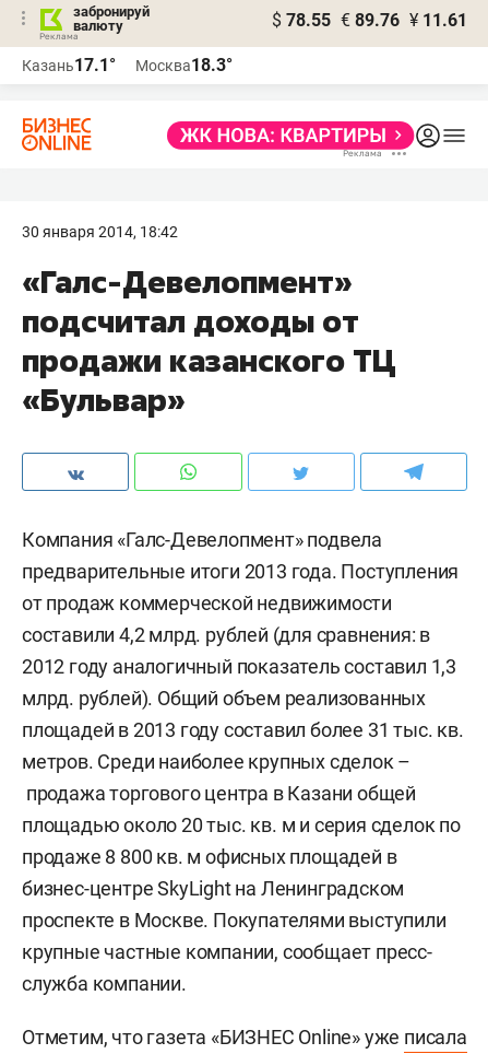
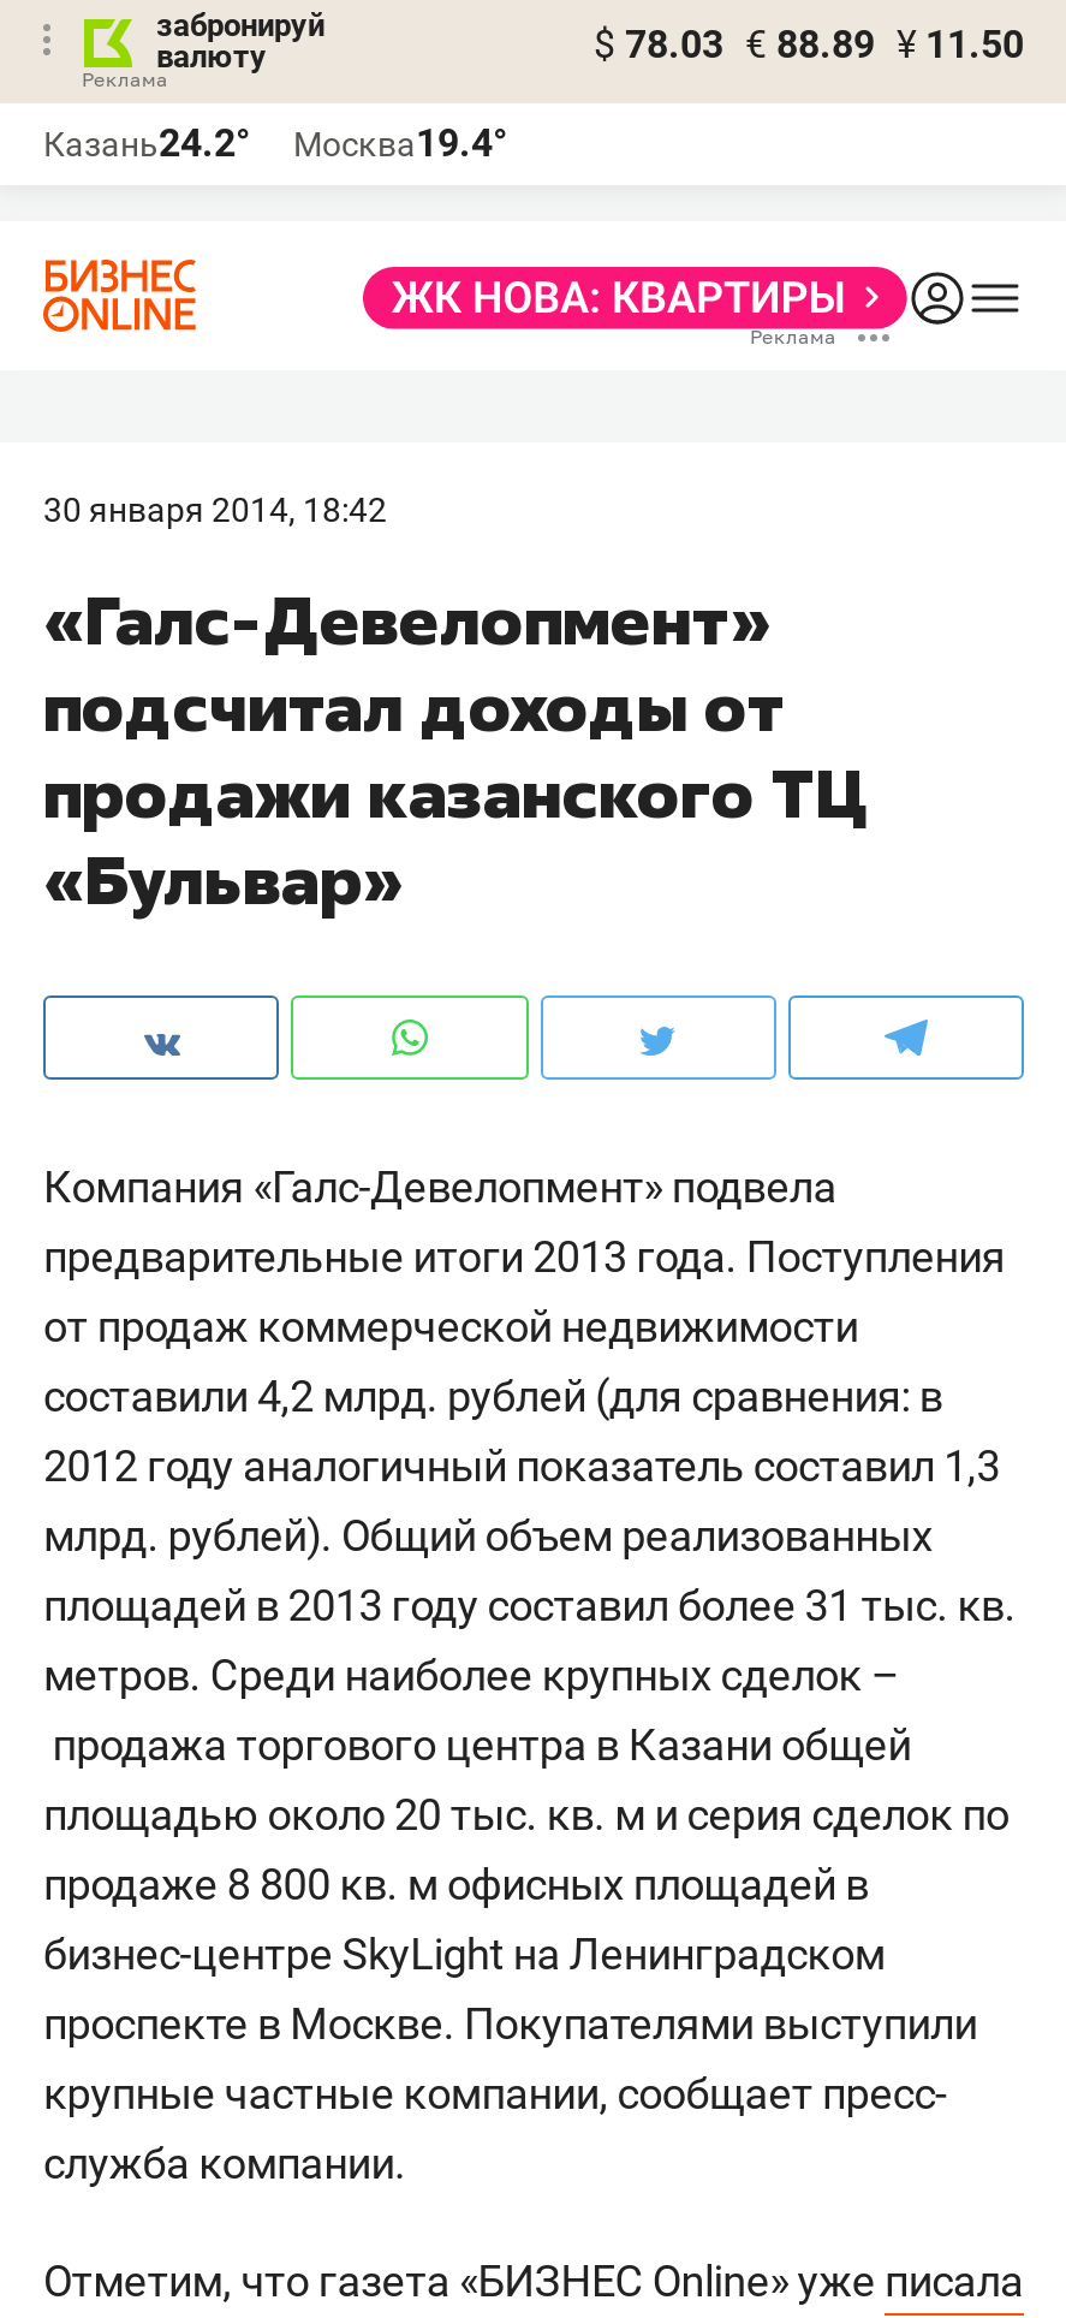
- $ 78.55 € 89.76 ¥ 11.61
+ $ 78.03 € 88.89 ¥ 11.50

- Казань17.1°
+ Казань24.2°

- Москва18.3°
+ Москва19.4°
